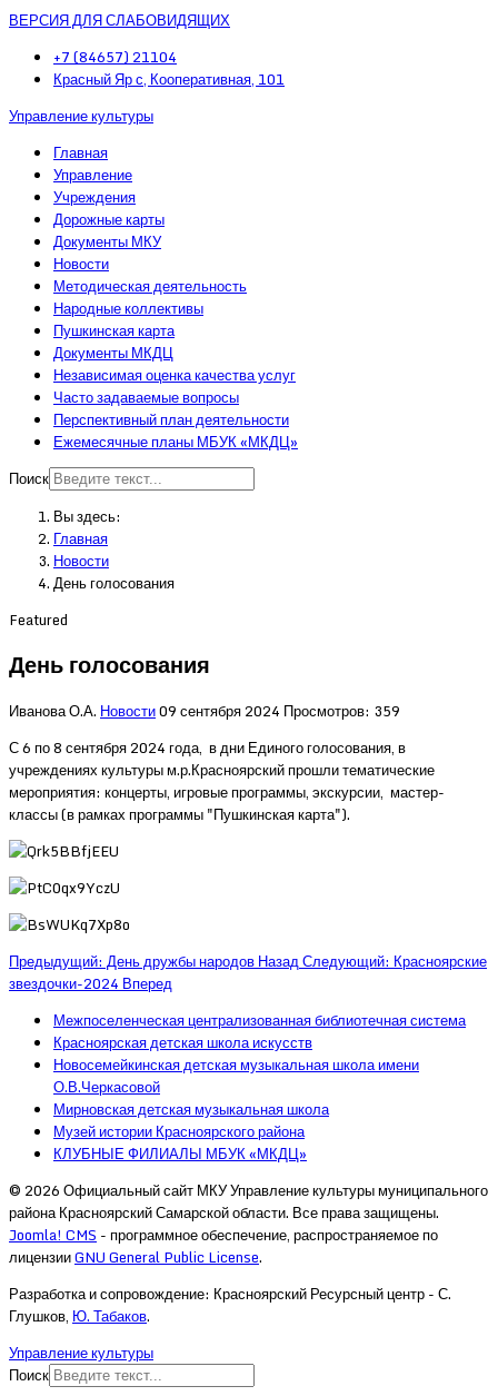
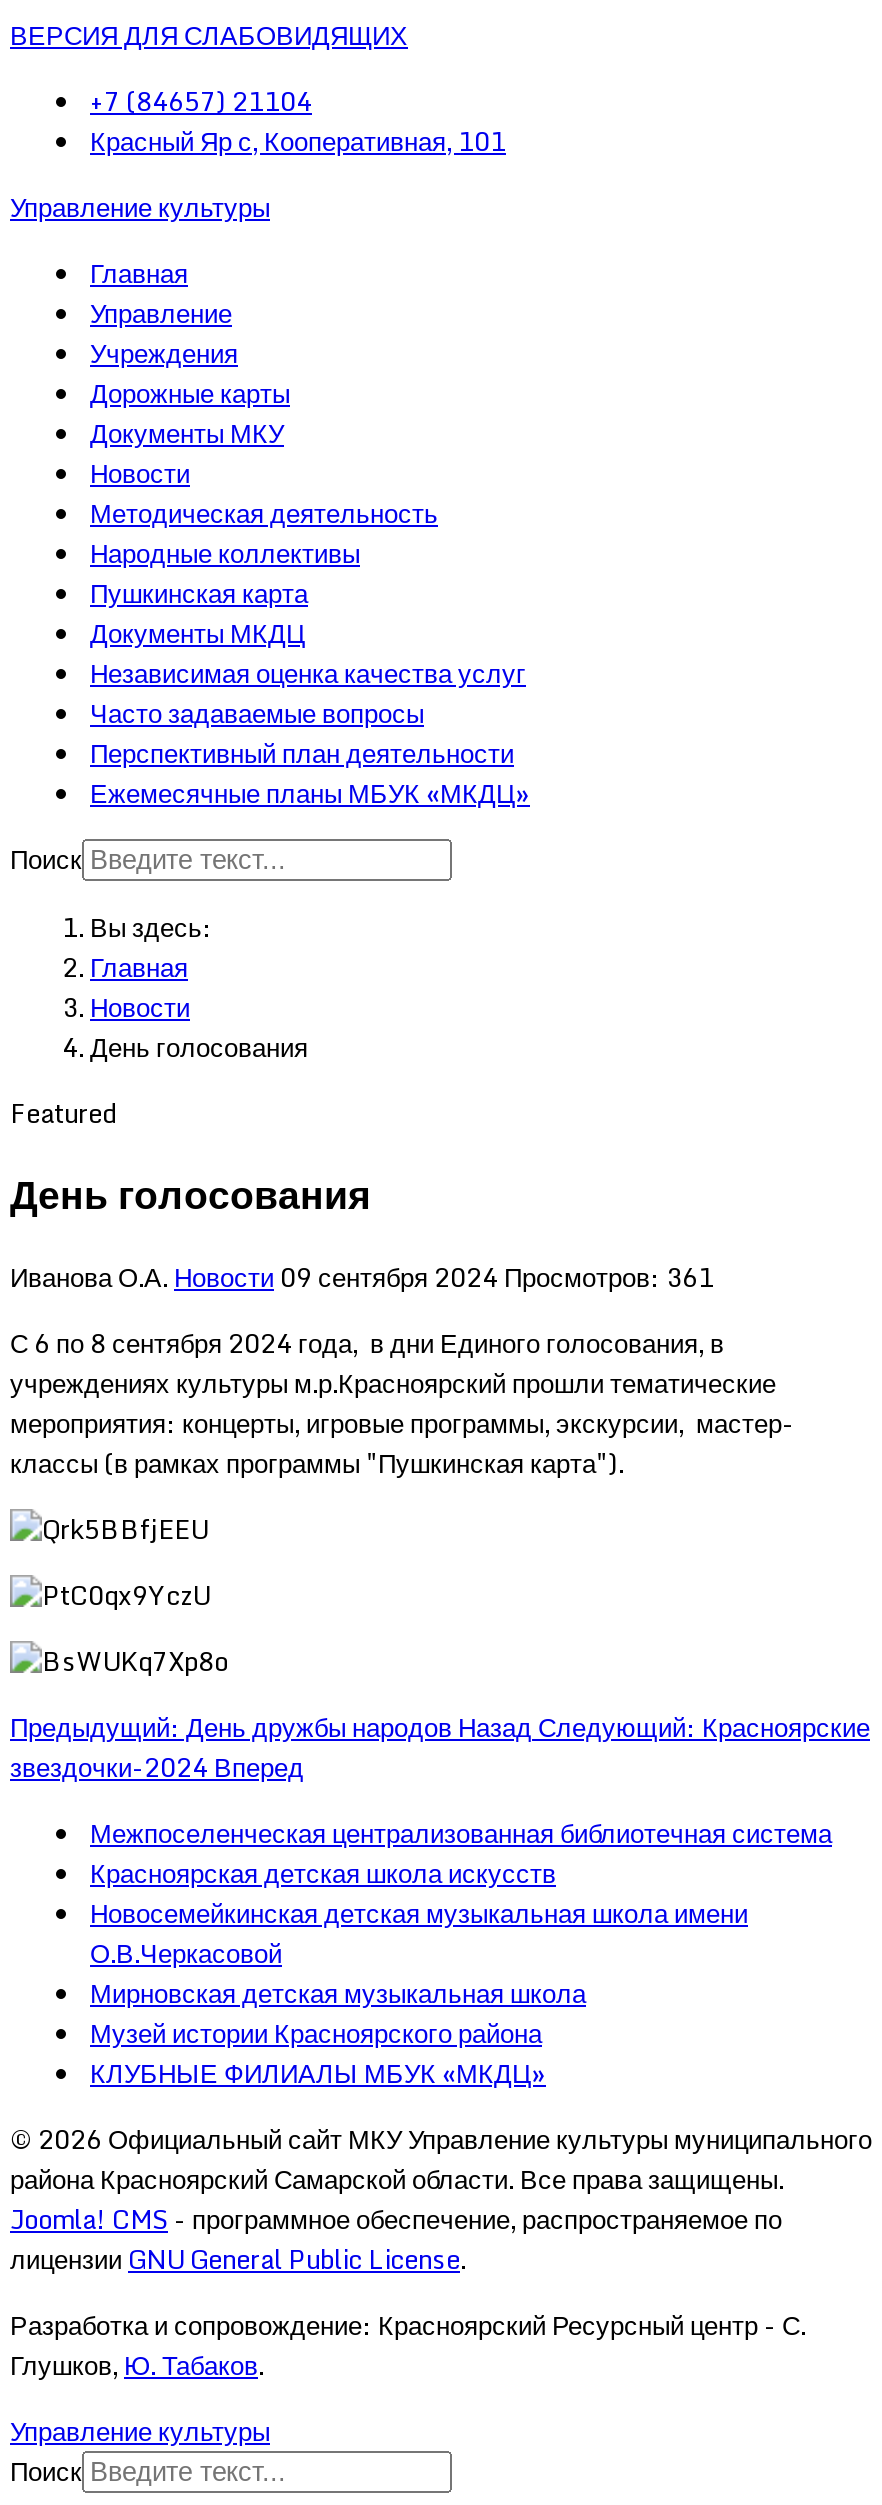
- Иванова О.А. Новости 09 сентября 2024 Просмотров: 359
+ Иванова О.А. Новости 09 сентября 2024 Просмотров: 361
